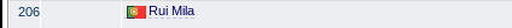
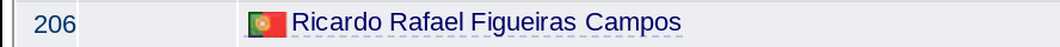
- Rui Mila
+ Ricardo Rafael Figueiras Campos
